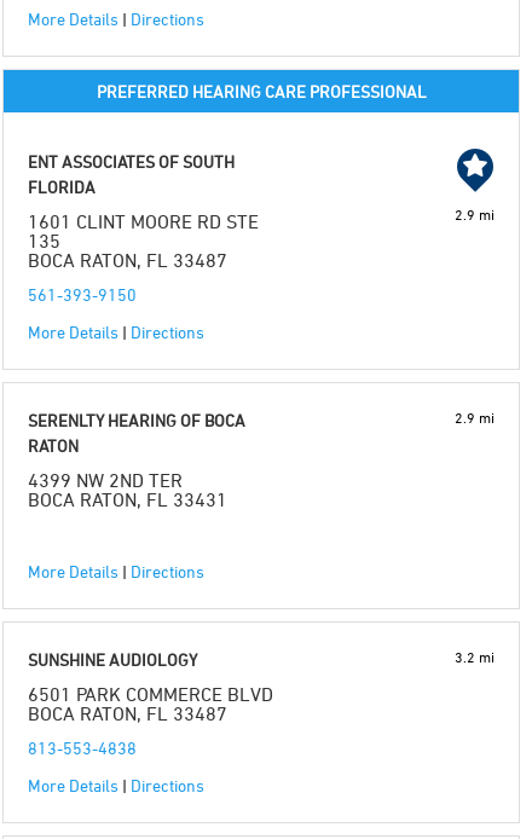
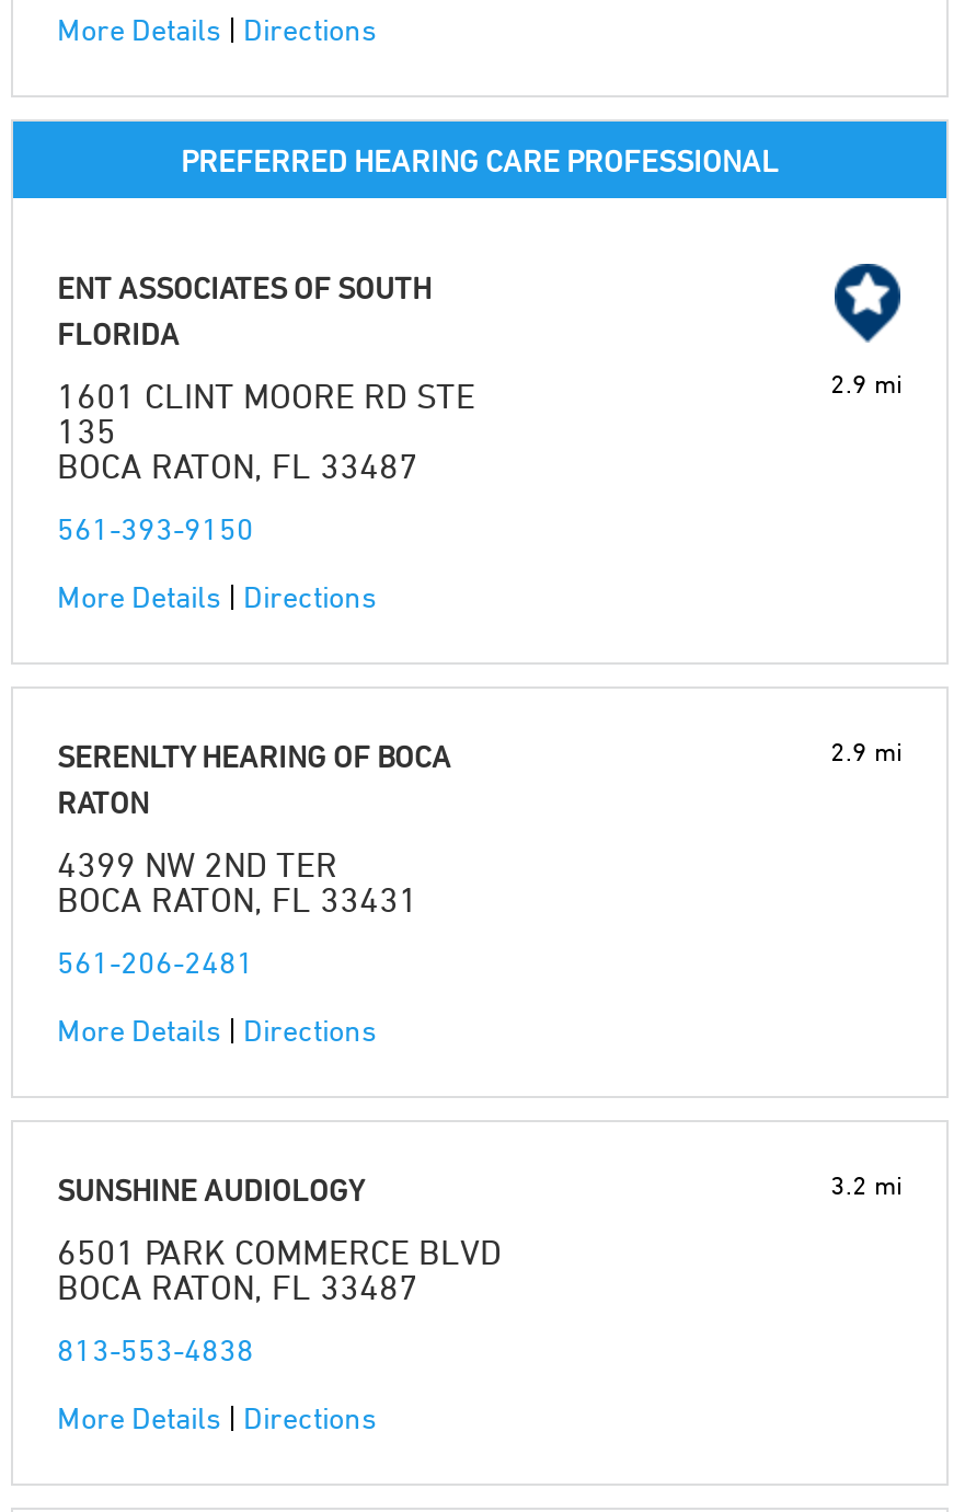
+ 561-206-2481
